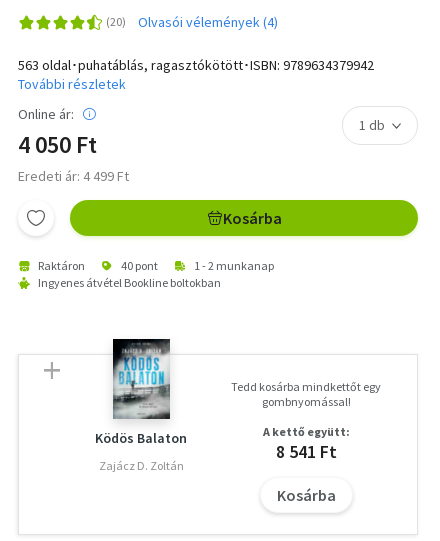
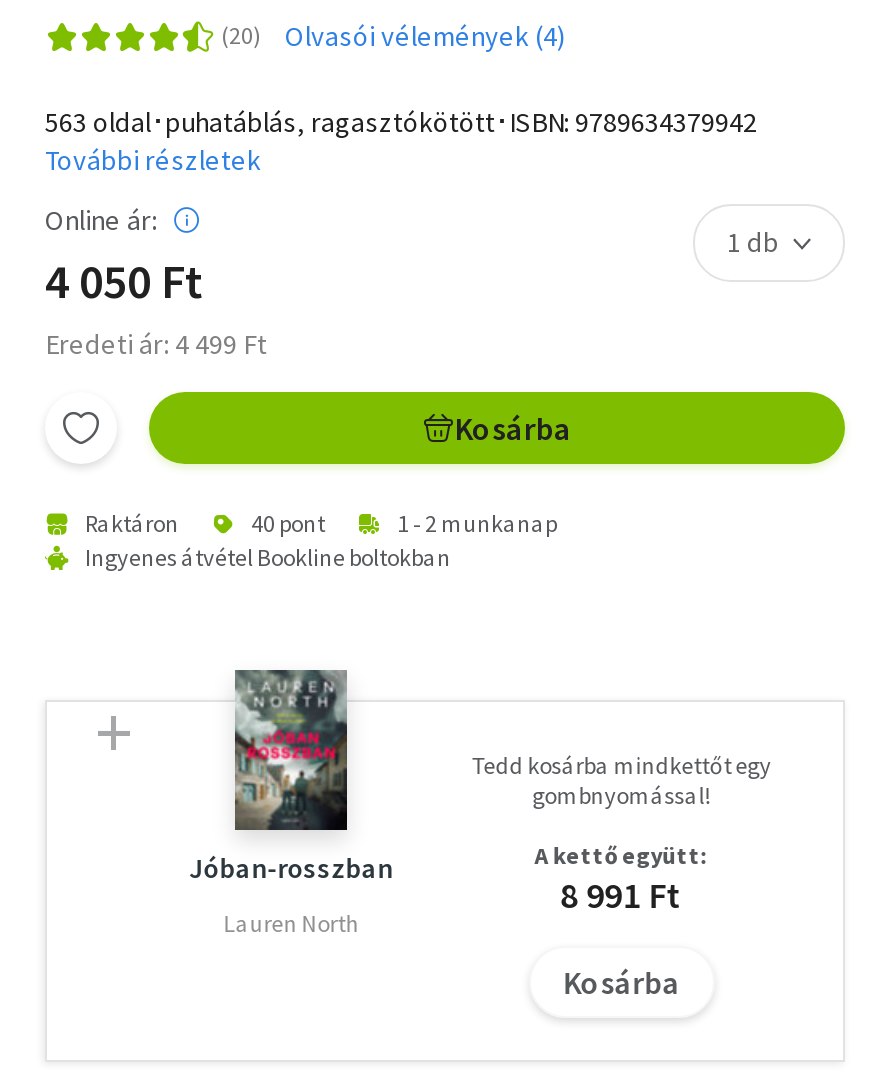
- [image]
- Ködös Balaton
+ [image]
+ Jóban-rosszban

- 8 541 Ft
+ 8 991 Ft

- Zajácz D. Zoltán
+ Lauren North
